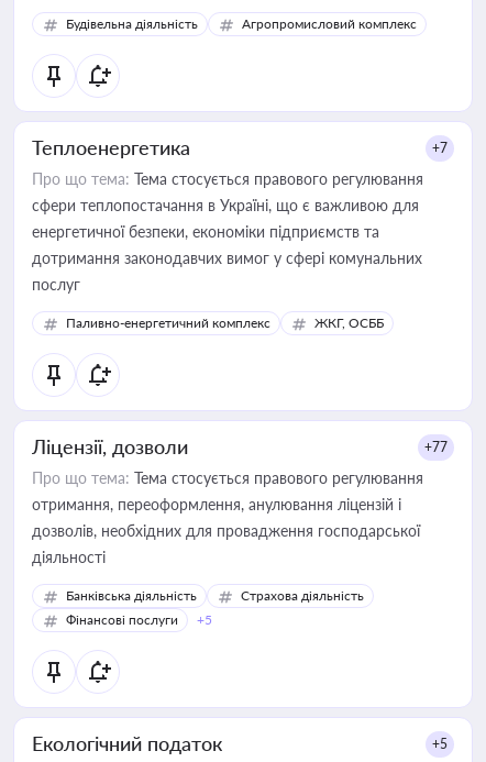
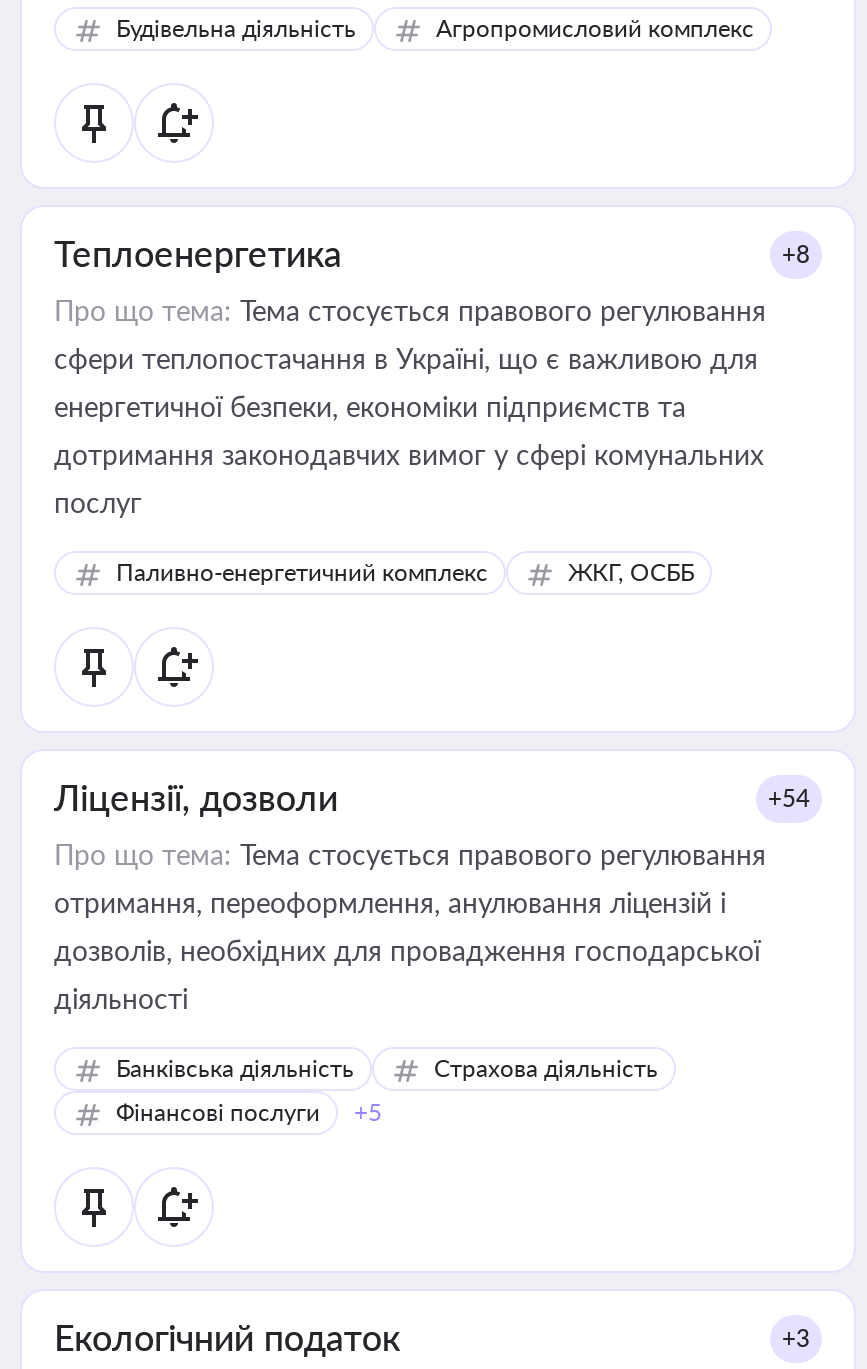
- +7
+ +8

- +77
+ +54

- +5
+ +3
